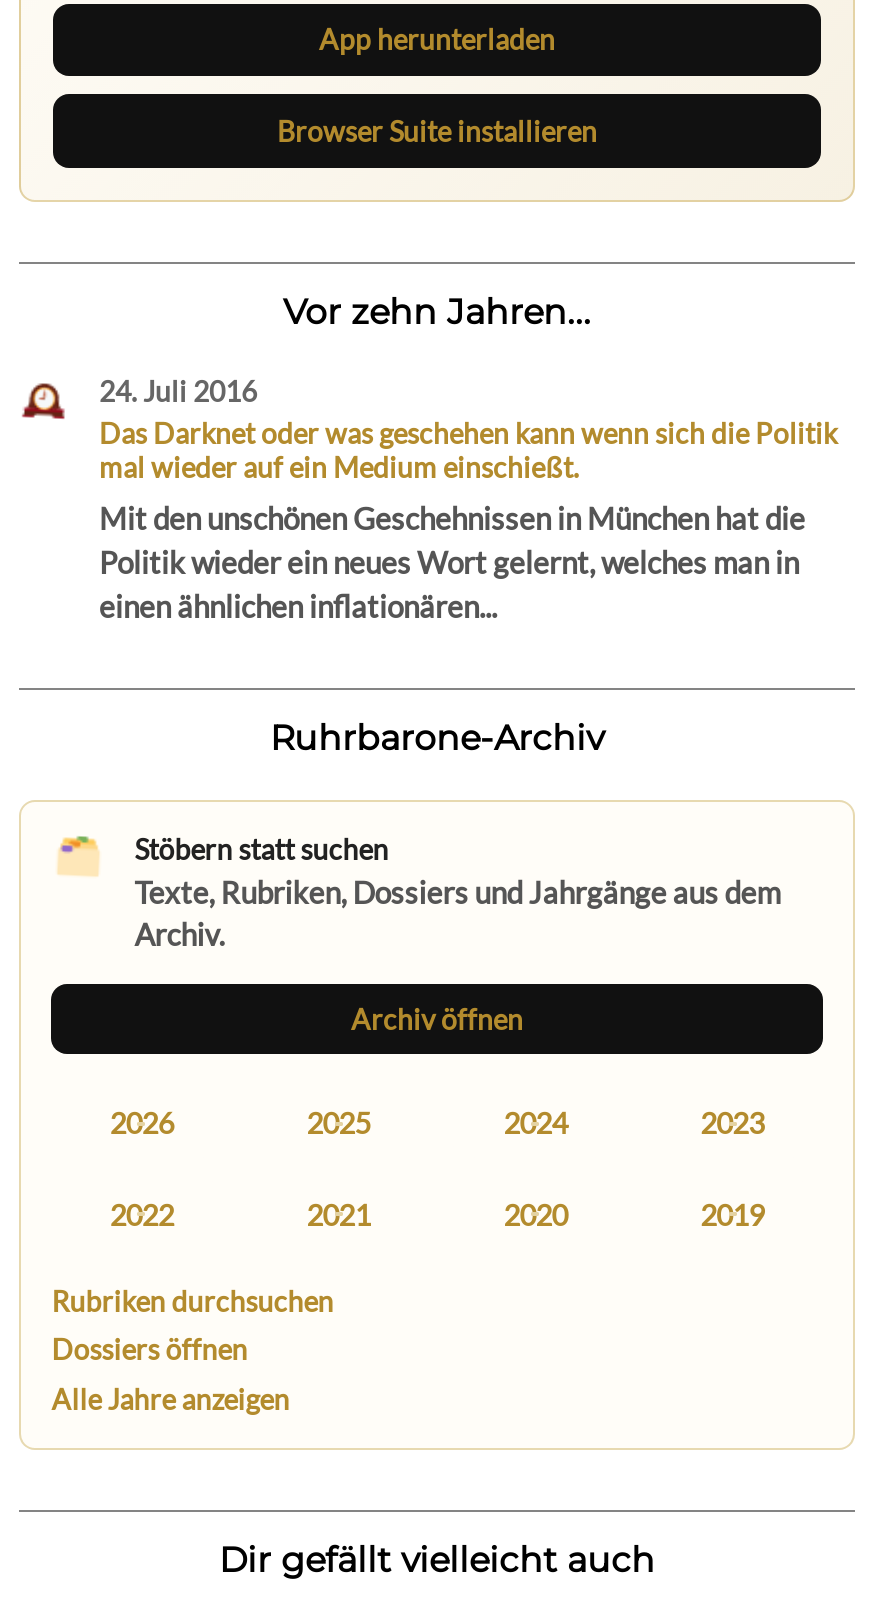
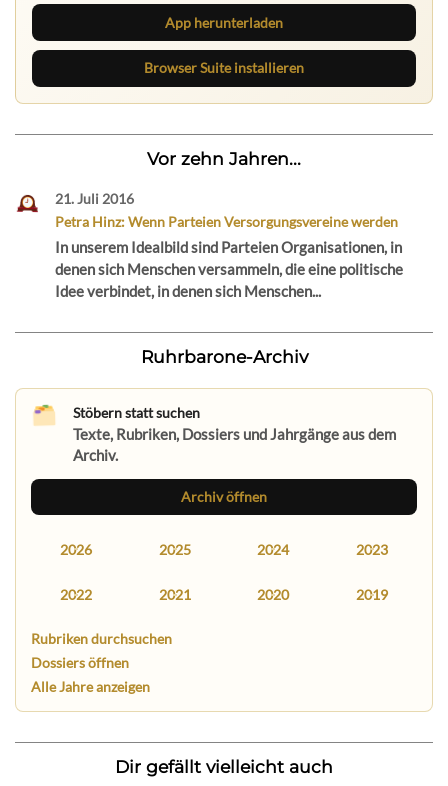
- 24. Juli 2016
- Das Darknet oder was geschehen kann wenn sich die Politik
- mal wieder auf ein Medium einschießt.
- Mit den unschönen Geschehnissen in München hat die
- Politik wieder ein neues Wort gelernt, welches man in
- einen ähnlichen inflationären...
+ 21. Juli 2016
+ Petra Hinz: Wenn Parteien Versorgungsvereine werden
+ In unserem Idealbild sind Parteien Organisationen, in
+ denen sich Menschen versammeln, die eine politische
+ Idee verbindet, in denen sich Menschen...
